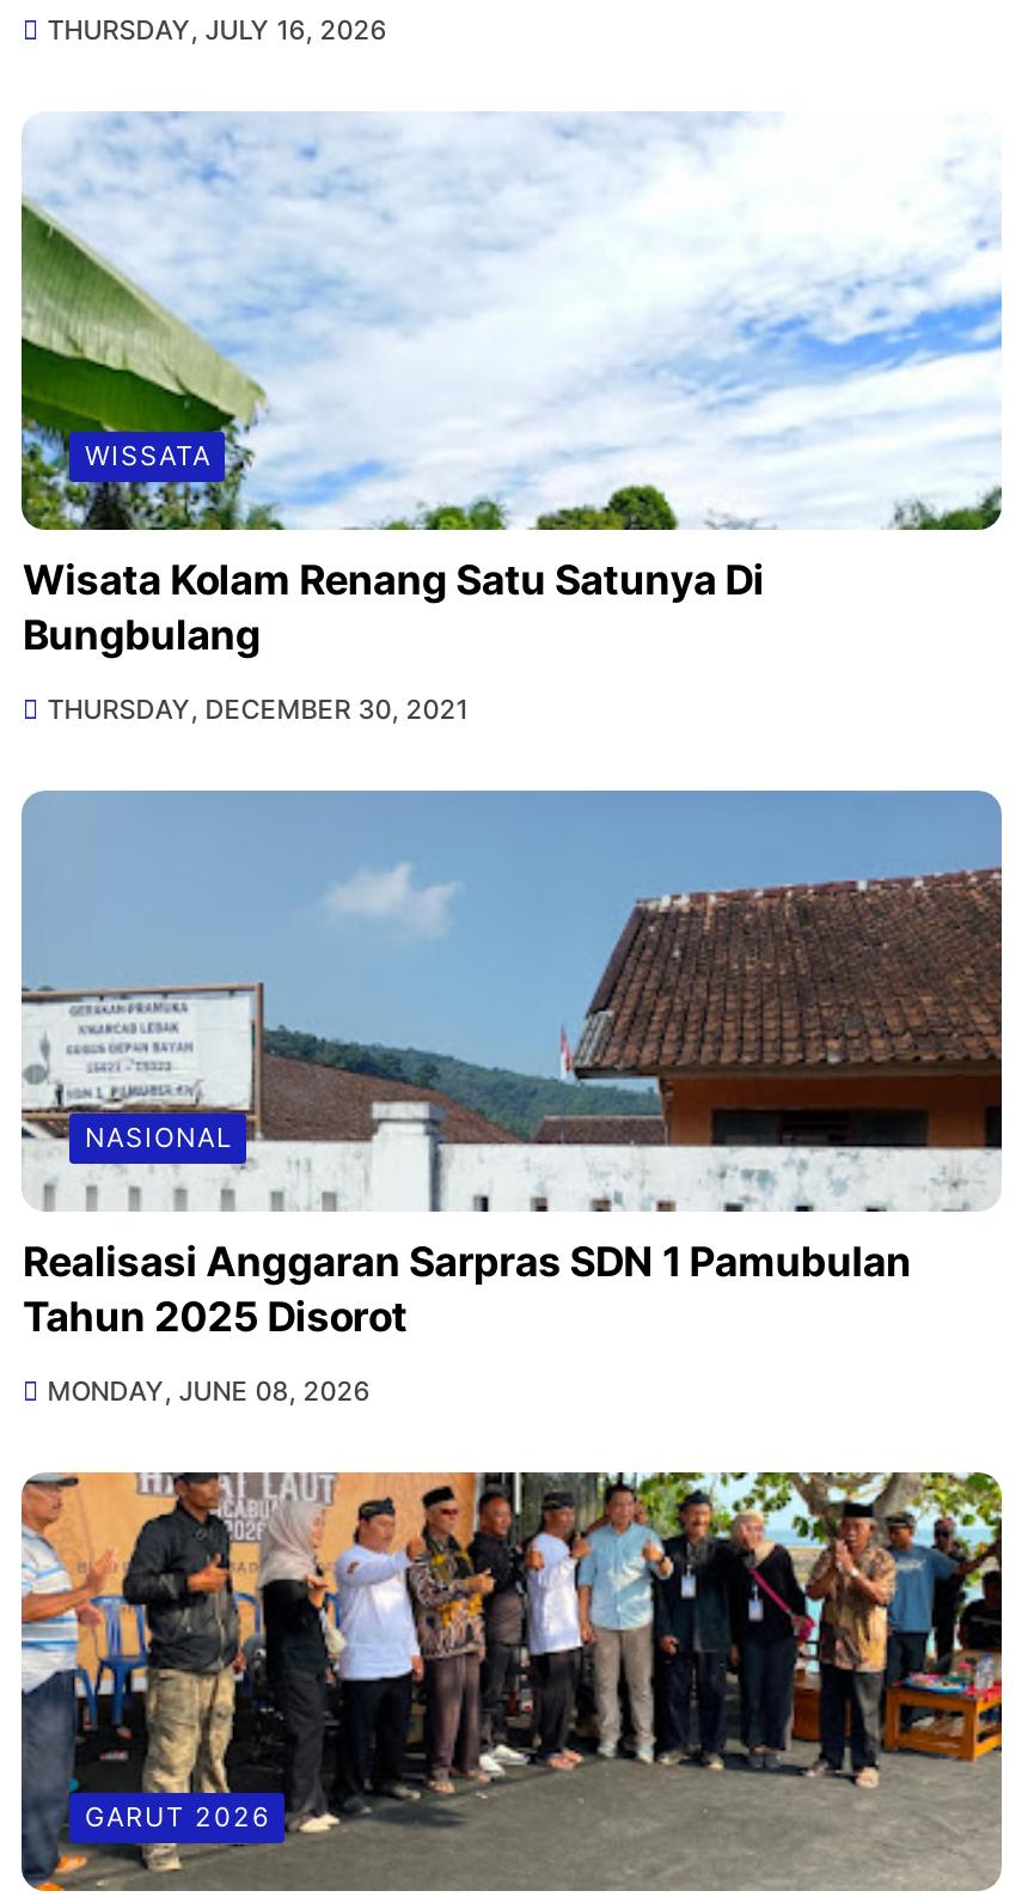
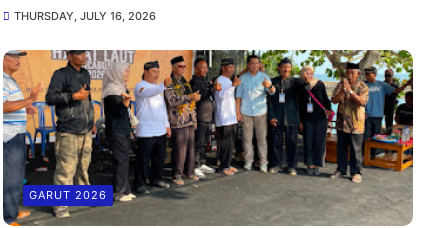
- [image]
- WISSATA
- Wisata Kolam Renang Satu Satunya Di
- Bungbulang
- THURSDAY, DECEMBER 30, 2021

- [image]
- NASIONAL
- Realisasi Anggaran Sarpras SDN 1 Pamubulan
- Tahun 2025 Disorot
- MONDAY, JUNE 08, 2026
